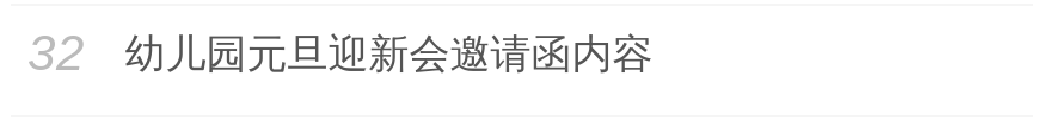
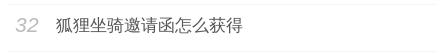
- 幼儿园元旦迎新会邀请函内容
+ 狐狸坐骑邀请函怎么获得
